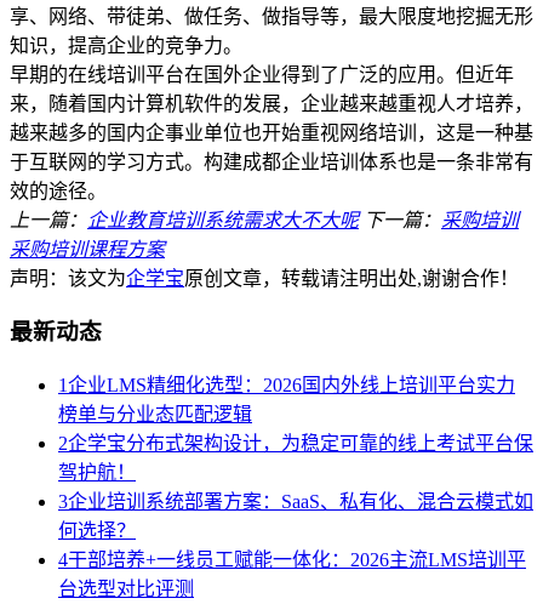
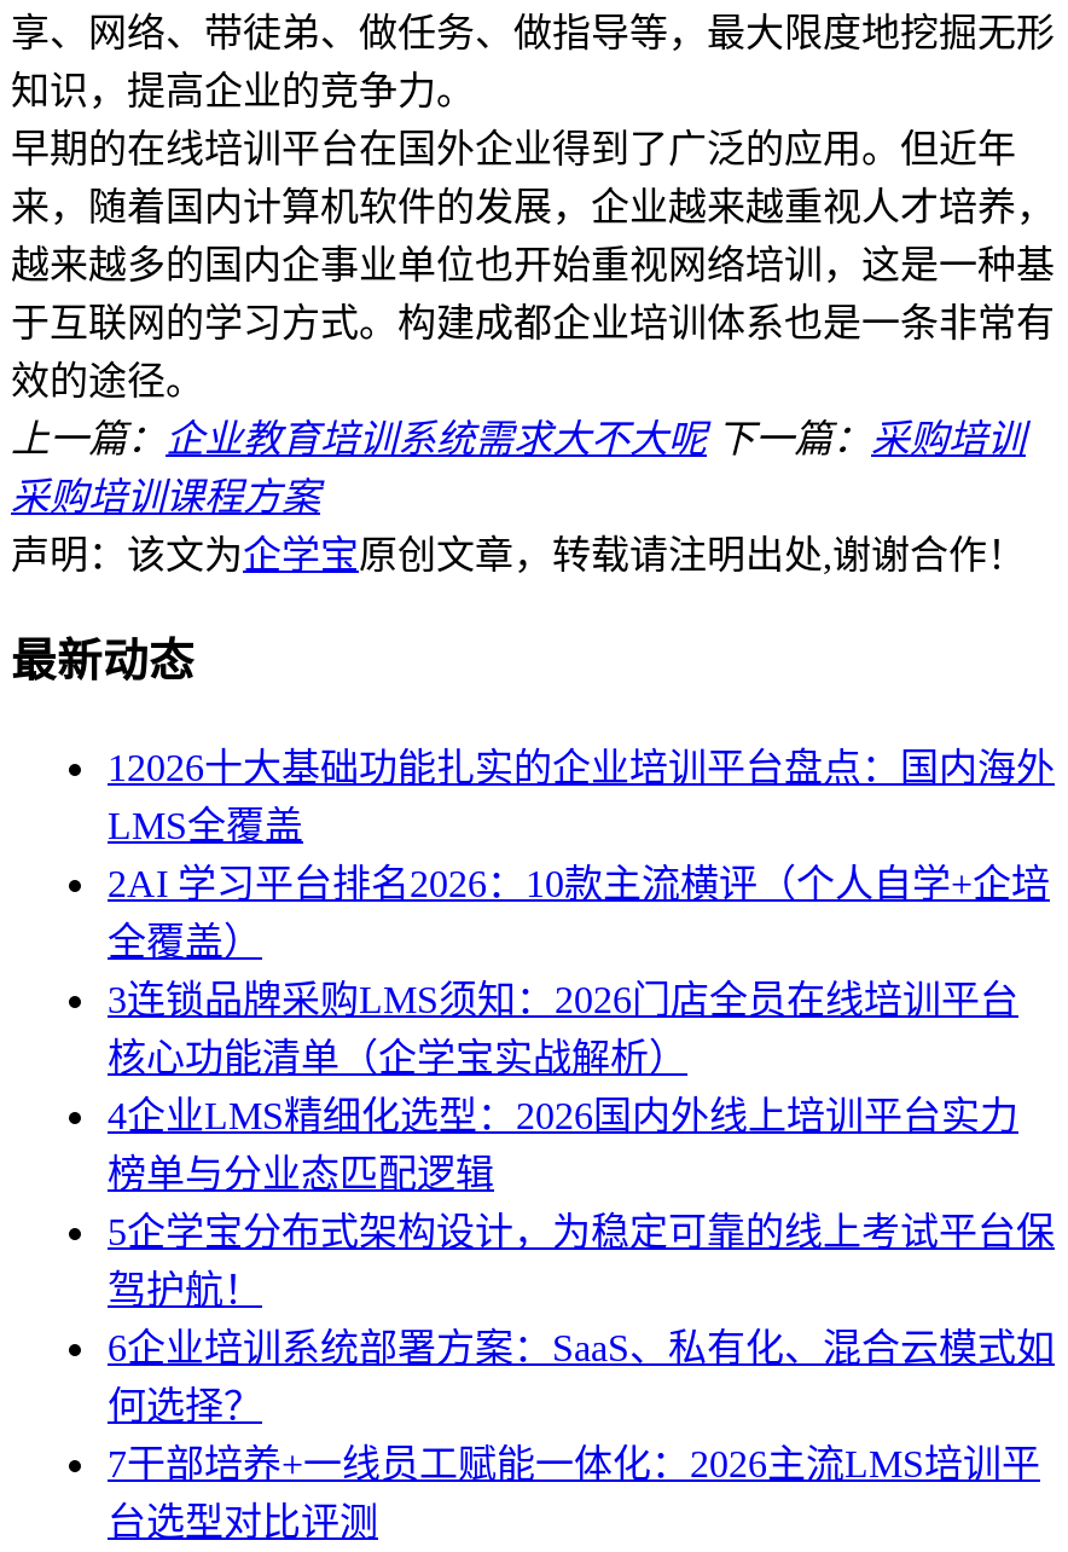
- 1企业LMS精细化选型：2026国内外线上培训平台实力
+ 1 2026十大基础功能扎实的企业培训平台盘点：国内海外
+ LMS全覆盖
+ 2AI 学习平台排名2026：10款主流横评（个人自学+企培
+ 全覆盖）
+ 3连锁品牌采购LMS须知：2026门店全员在线培训平台
+ 核心功能清单（企学宝实战解析）
+ 4企业LMS精细化选型：2026国内外线上培训平台实力

- 2企学宝分布式架构设计，为稳定可靠的线上考试平台保
+ 5企学宝分布式架构设计，为稳定可靠的线上考试平台保

- 3企业培训系统部署方案：SaaS、私有化、混合云模式如
+ 6企业培训系统部署方案：SaaS、私有化、混合云模式如

- 4干部培养+一线员工赋能一体化：2026主流LMS培训平
+ 7干部培养+一线员工赋能一体化：2026主流LMS培训平
